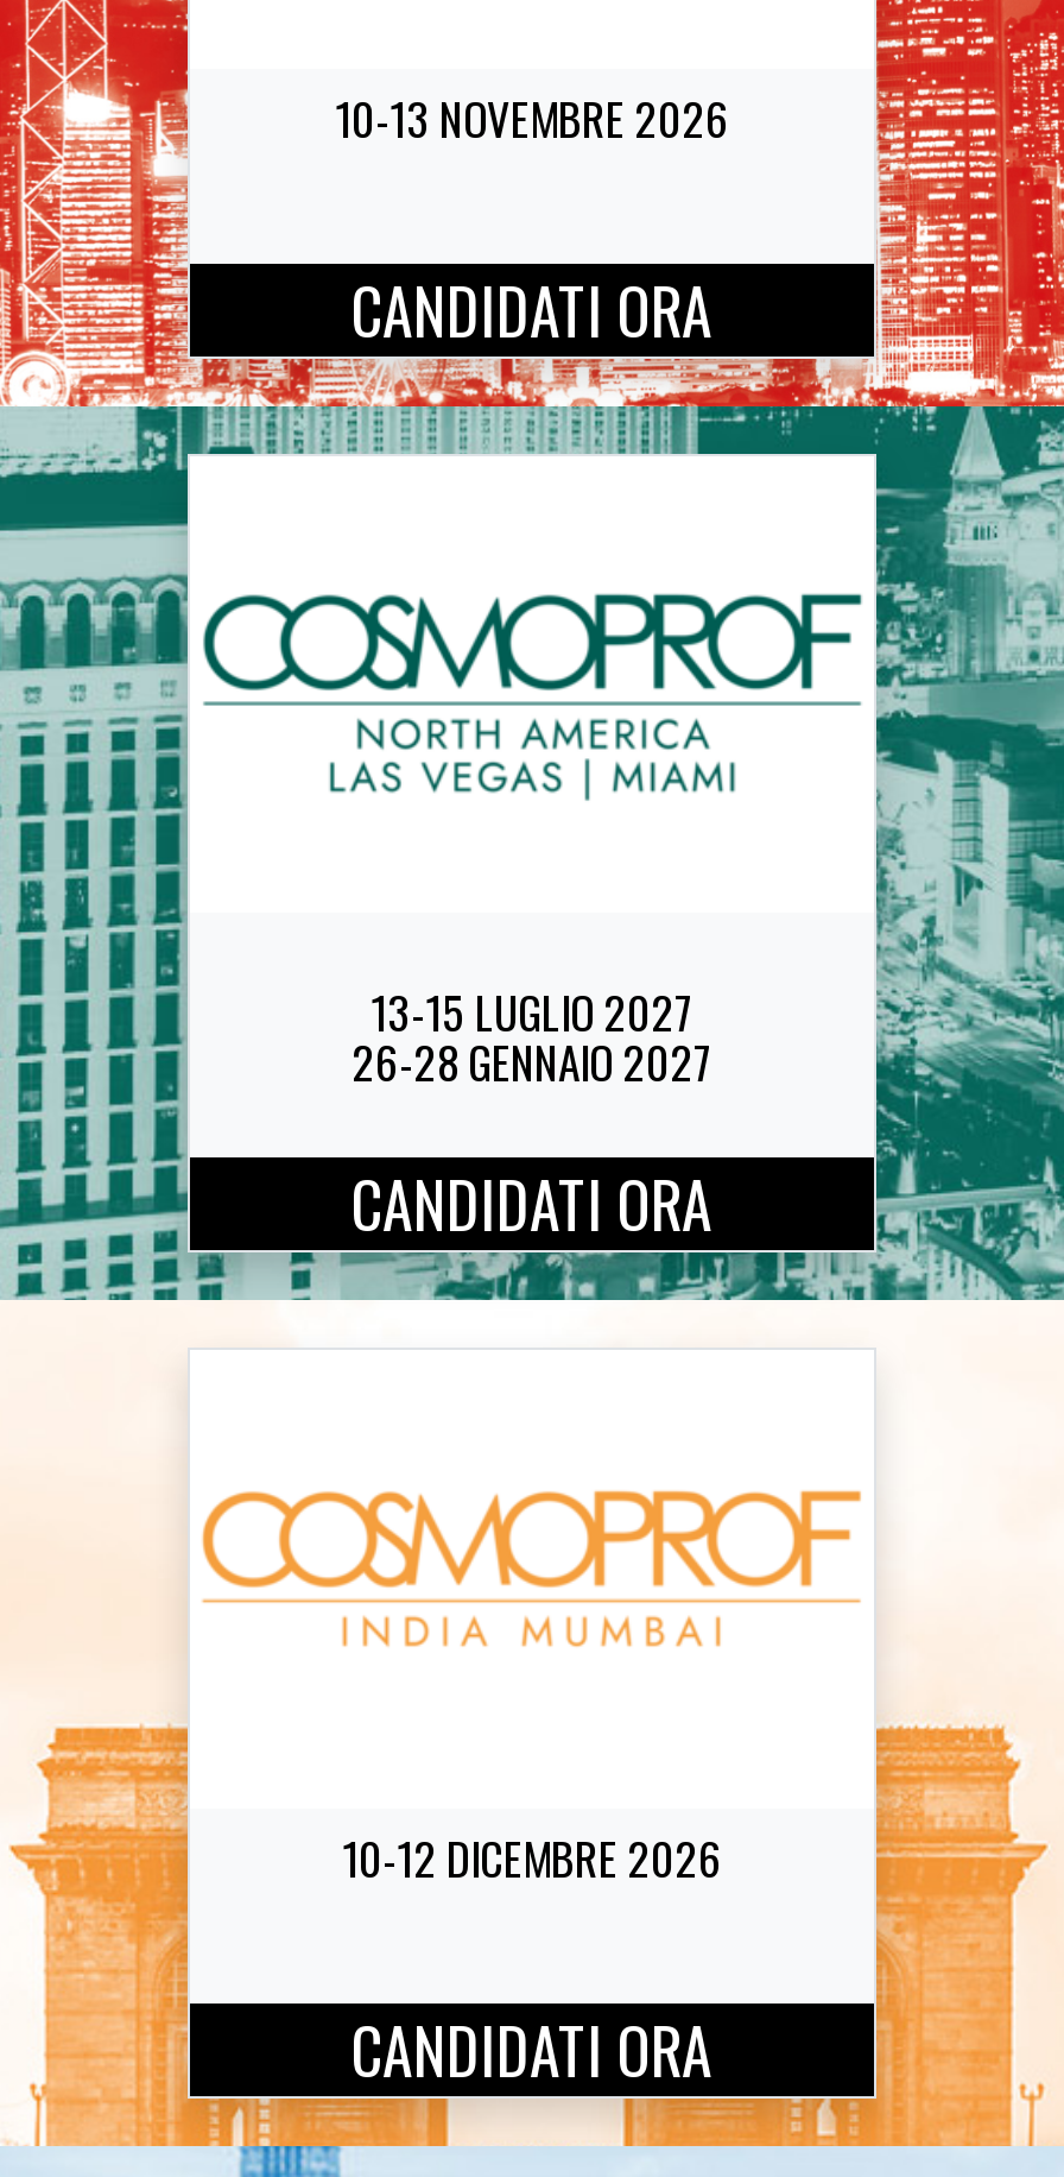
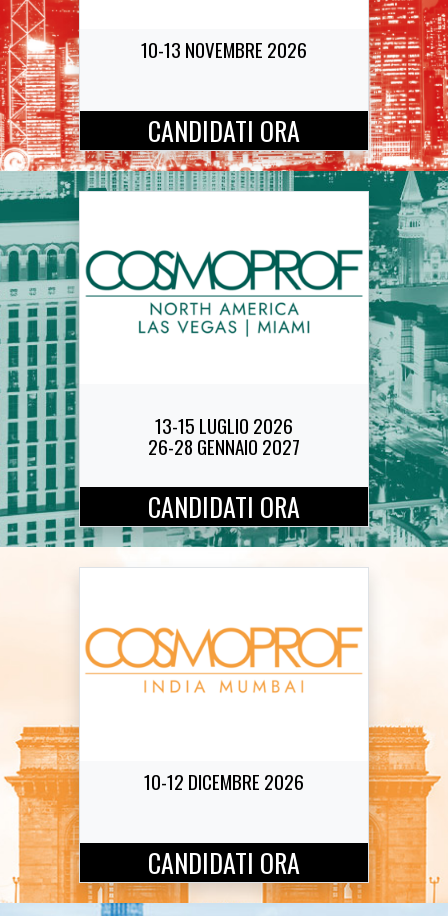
- 13-15 LUGLIO 2027
+ 13-15 LUGLIO 2026
